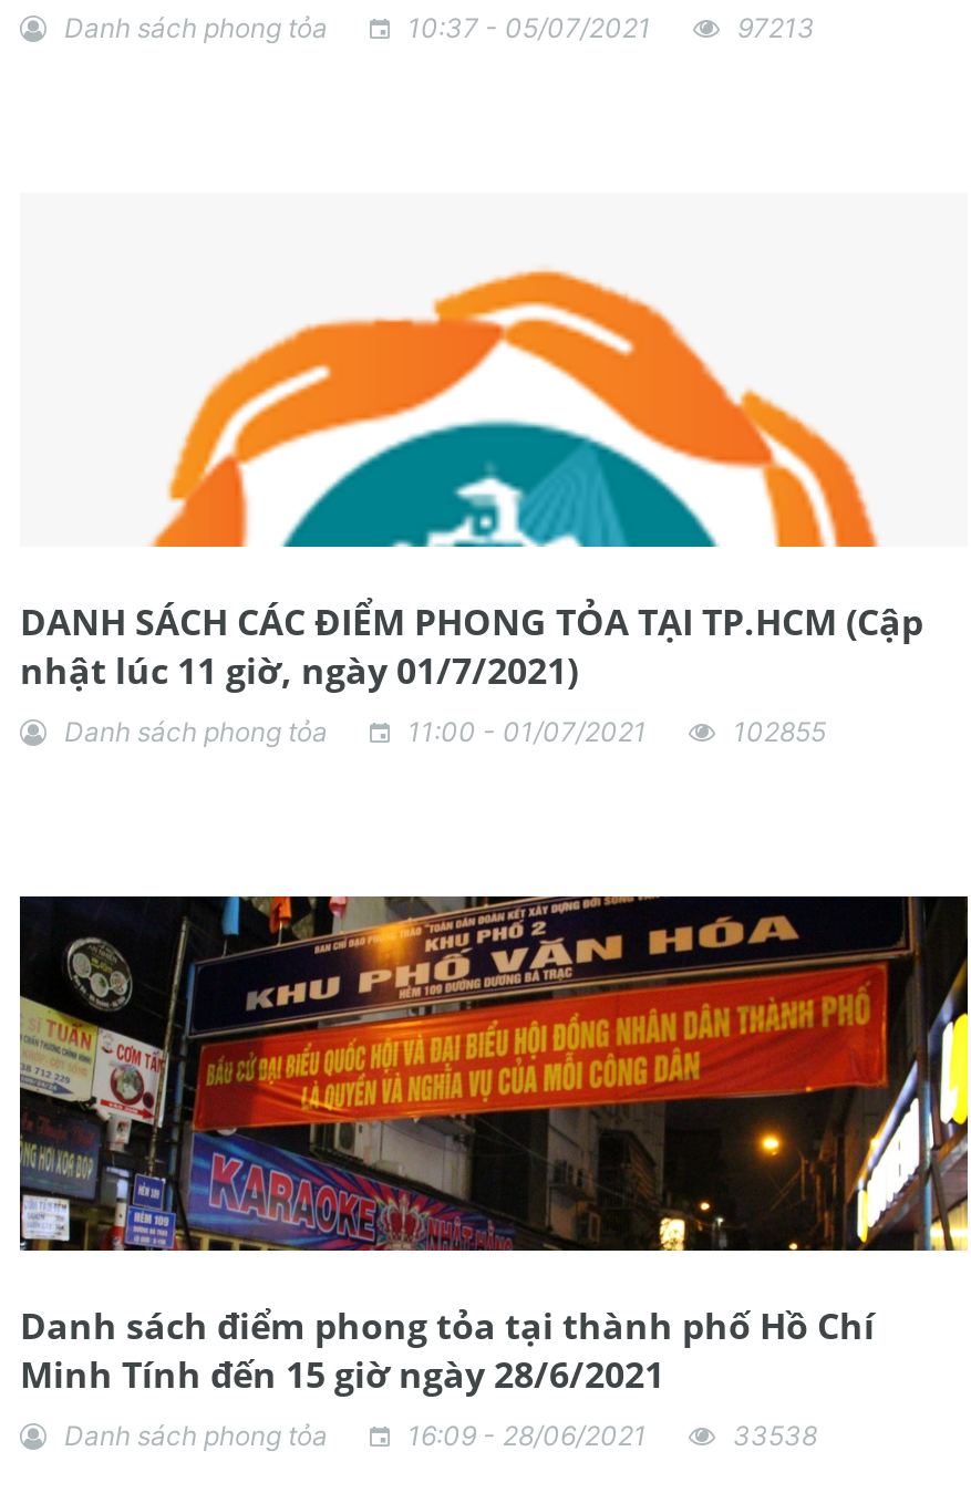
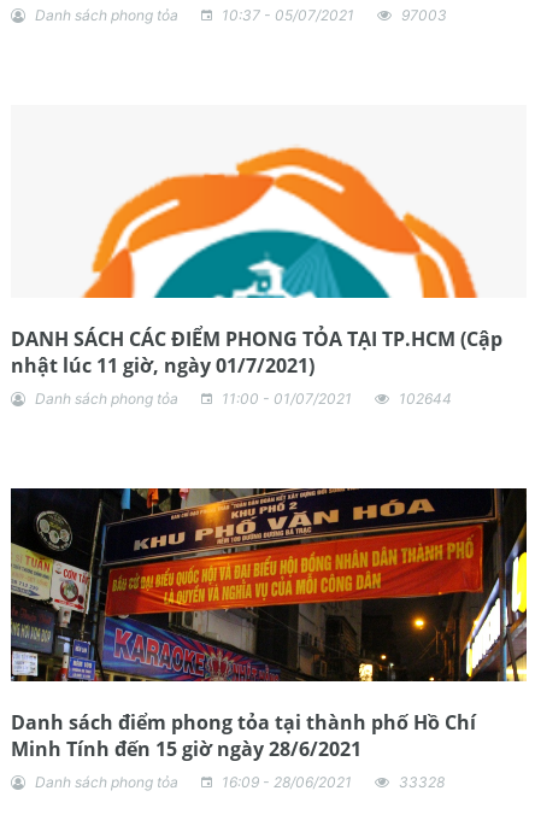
- 97213
+ 97003

- 102855
+ 102644

- 33538
+ 33328
